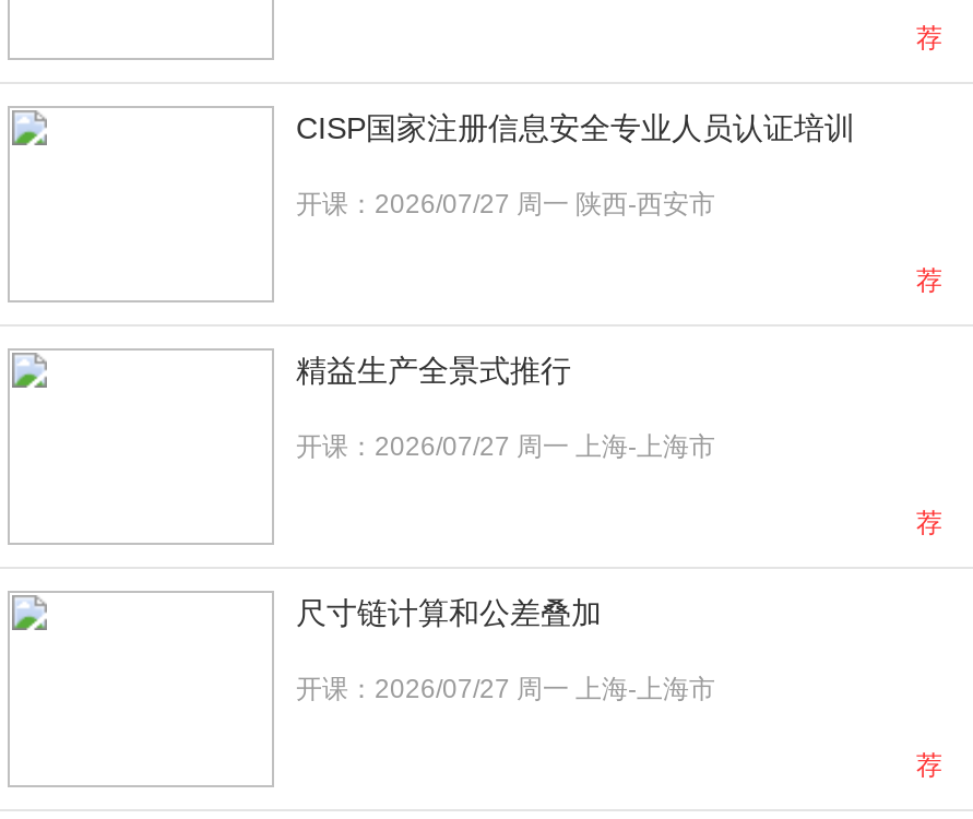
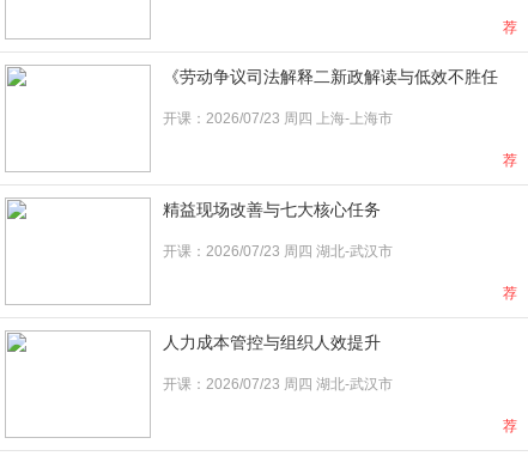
- CISP国家注册信息安全专业人员认证培训
+ 《劳动争议司法解释二新政解读与低效不胜任

- 开课：2026/07/27 周一 陕西-西安市
+ 开课：2026/07/23 周四 上海-上海市

- 精益生产全景式推行
+ 精益现场改善与七大核心任务

- 开课：2026/07/27 周一 上海-上海市
+ 开课：2026/07/23 周四 湖北-武汉市

- 尺寸链计算和公差叠加
+ 人力成本管控与组织人效提升

- 开课：2026/07/27 周一 上海-上海市
+ 开课：2026/07/23 周四 湖北-武汉市
